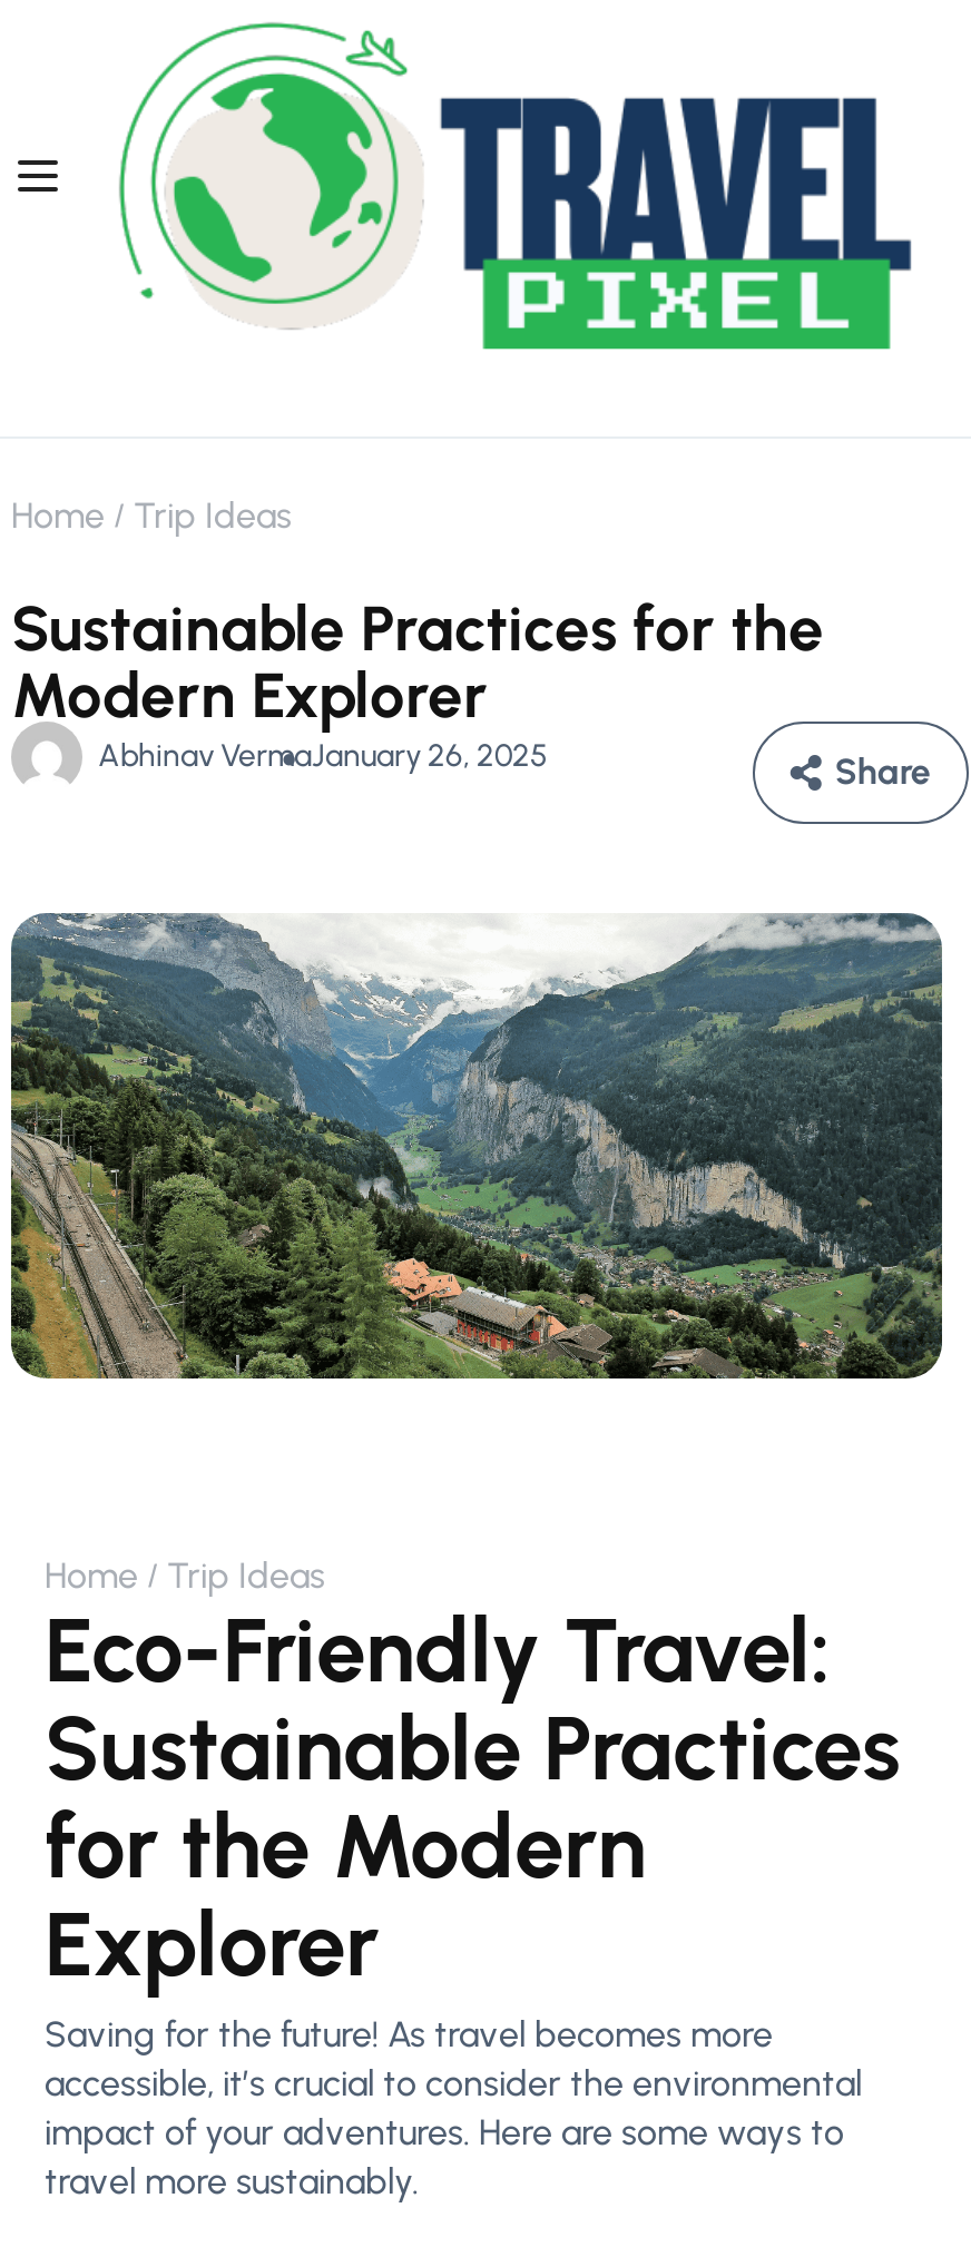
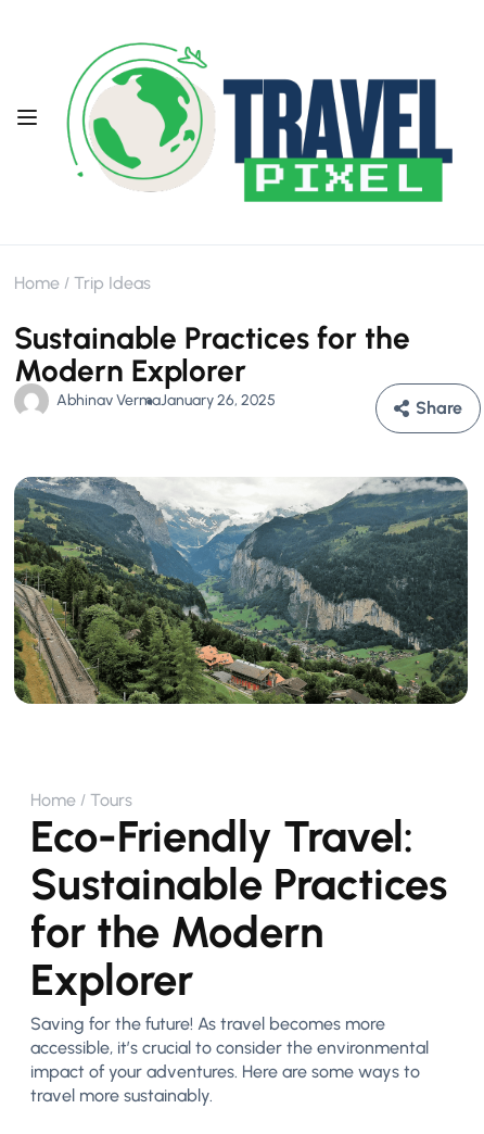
- Trip Ideas
+ Tours
